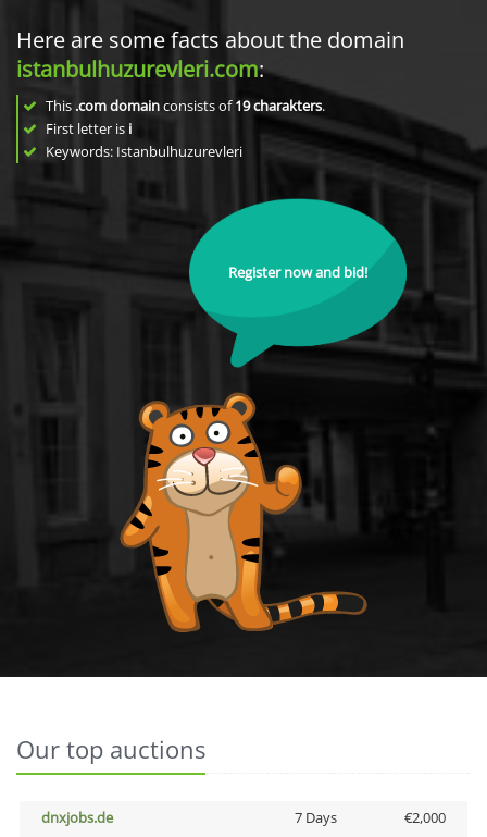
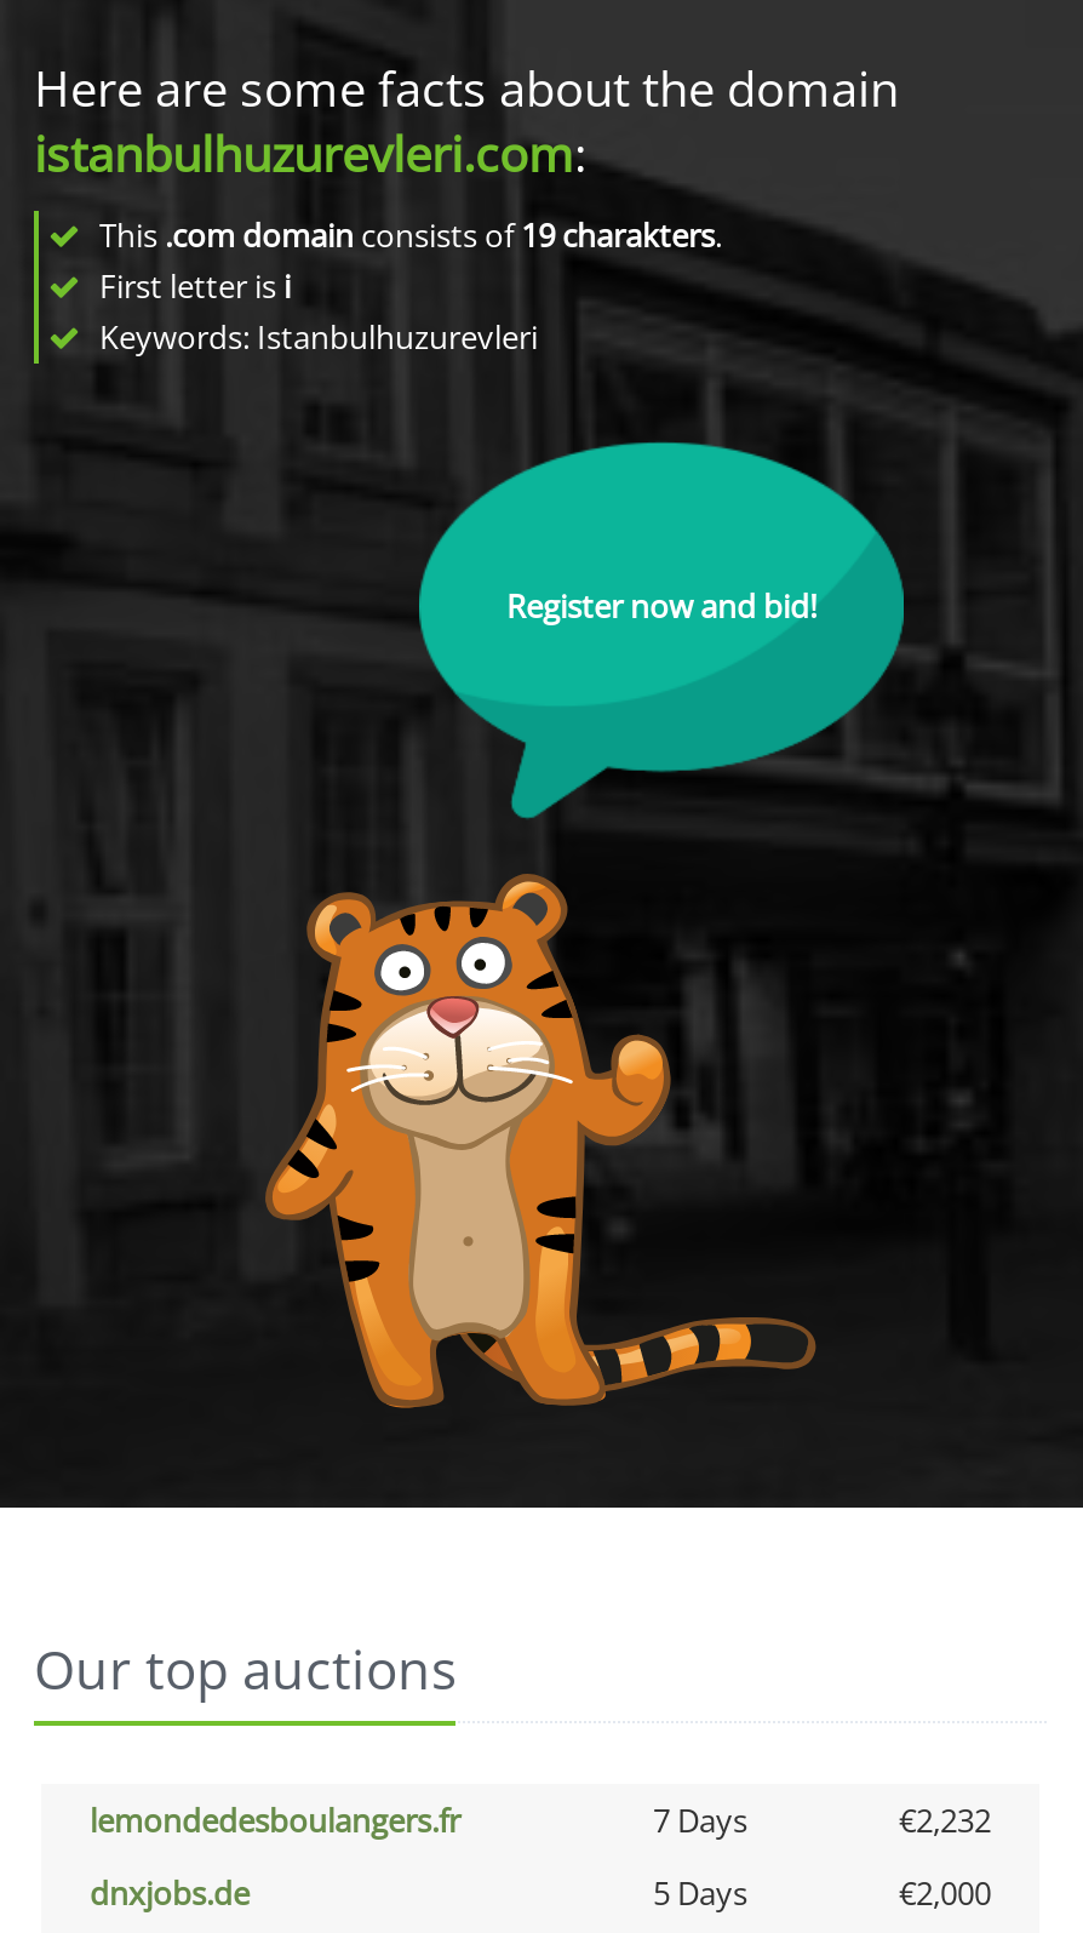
+ lemondedesboulangers.fr
+ 7 Days
+ €2,232

- 7 Days
+ 5 Days
